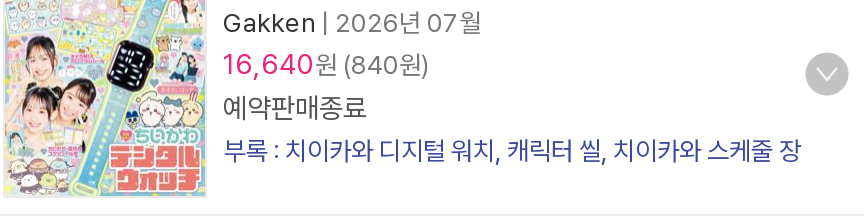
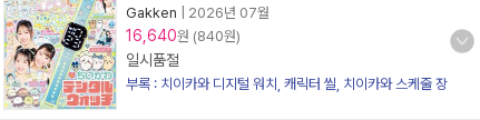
- 예약판매종료
+ 일시품절
